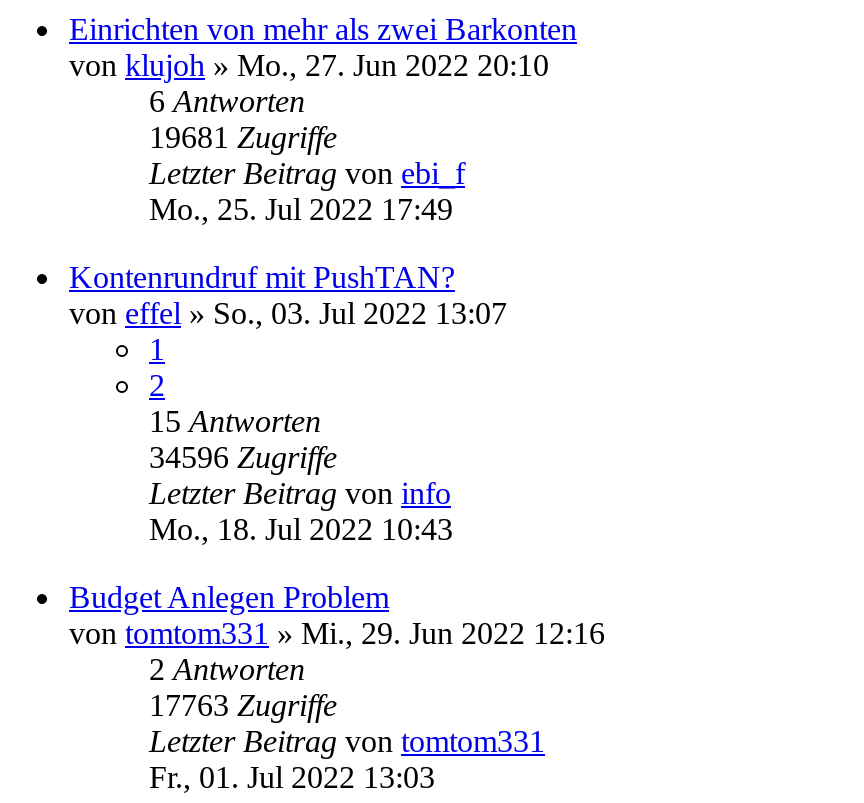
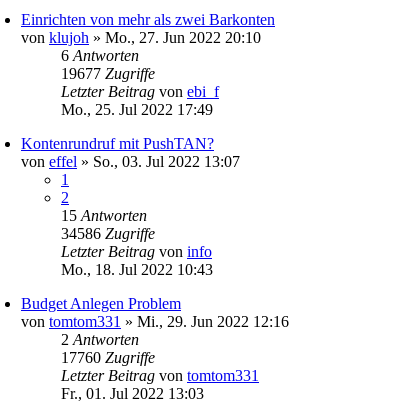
- 19681 Zugriffe
+ 19677 Zugriffe

- 34596 Zugriffe
+ 34586 Zugriffe

- 17763 Zugriffe
+ 17760 Zugriffe
